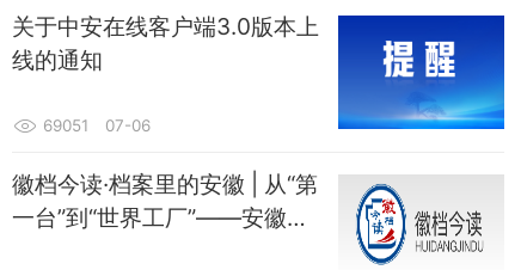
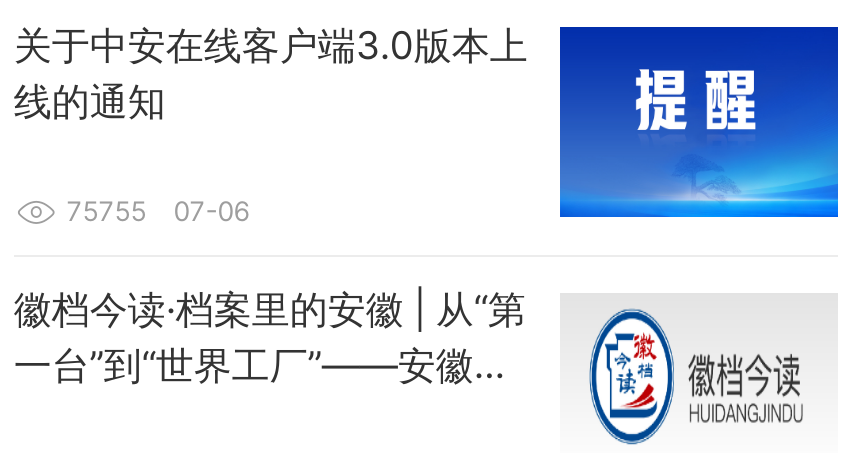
- 69051 07-06
+ 75755 07-06
